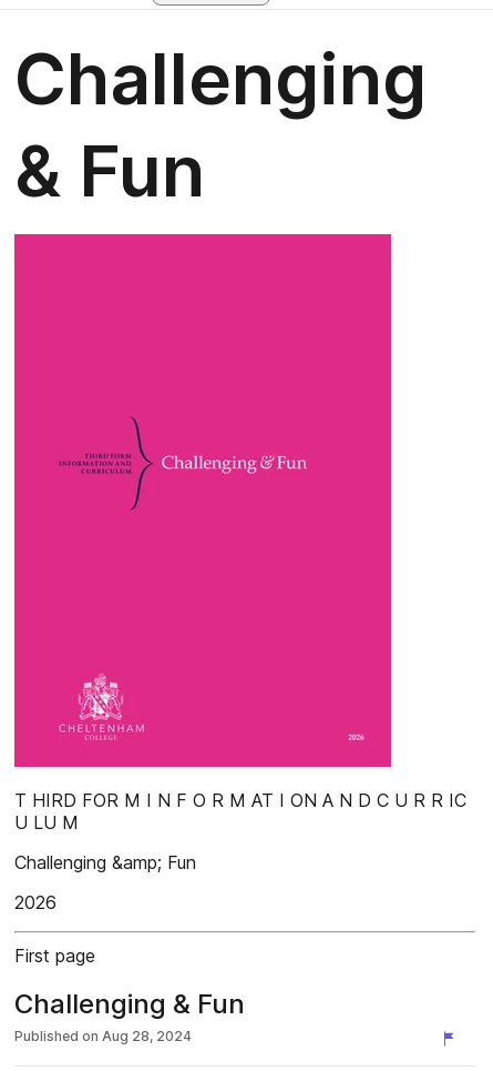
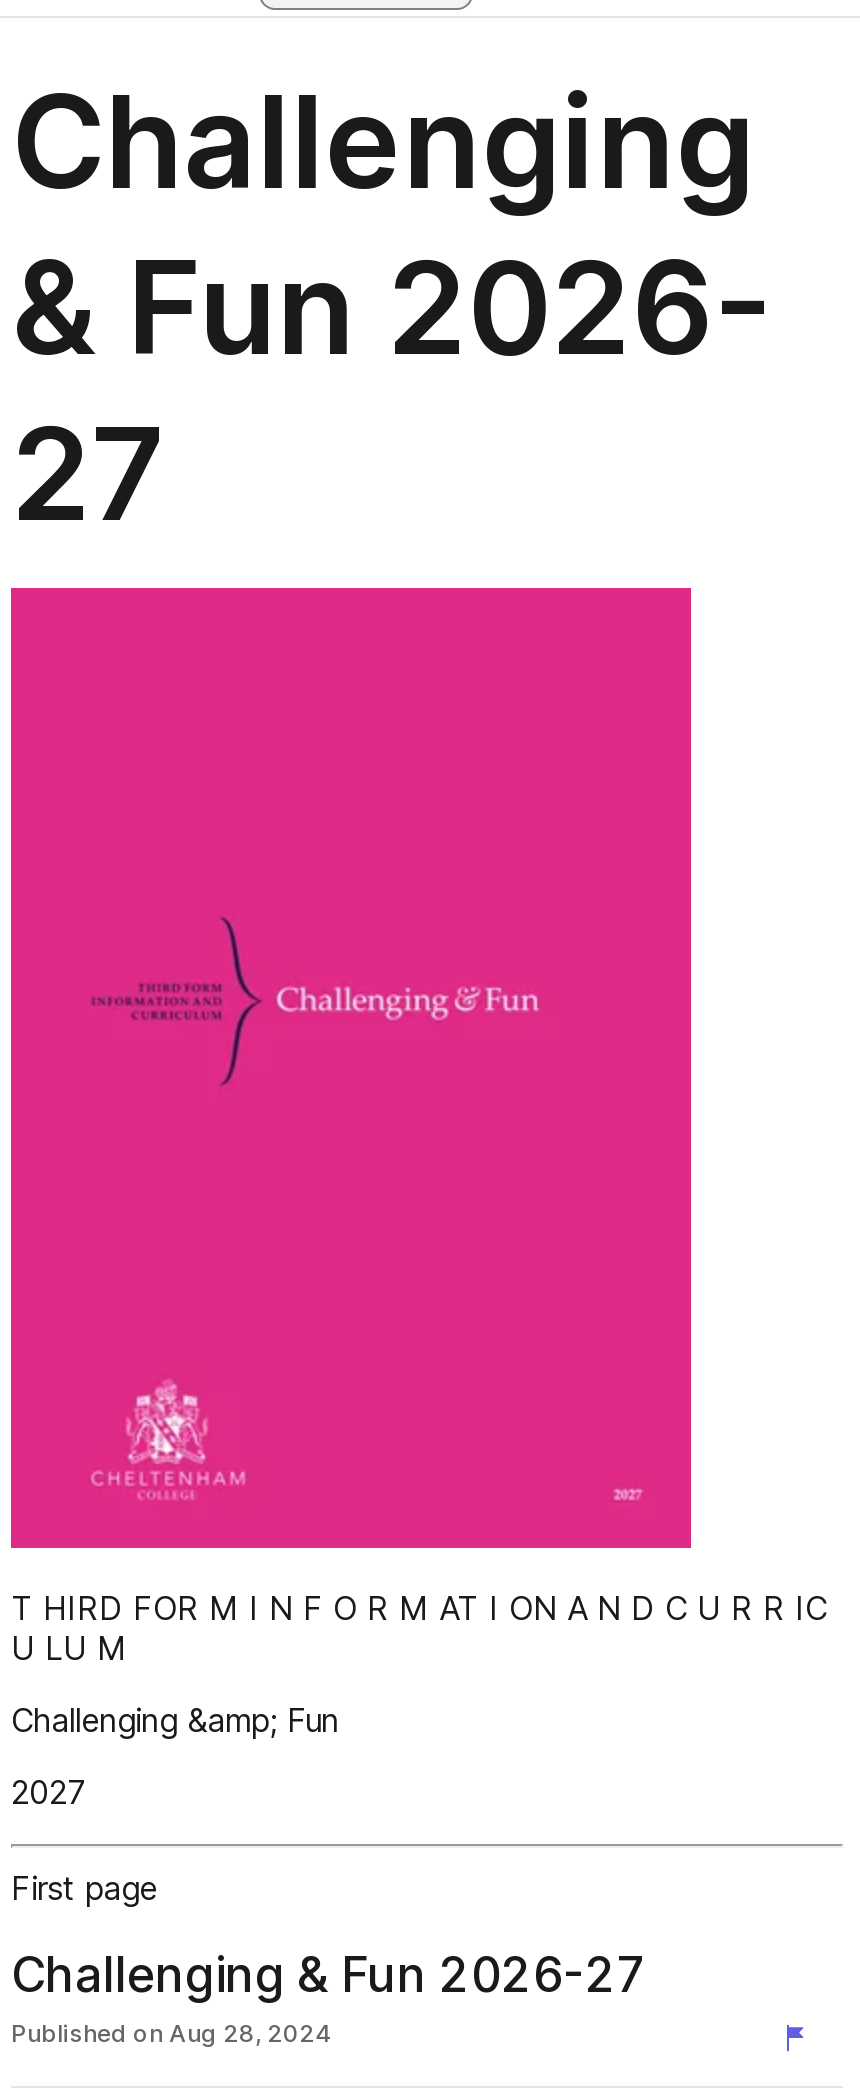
- & Fun
+ & Fun 2026-
+ 27

- 2026
+ 2027

- Challenging & Fun
+ Challenging & Fun 2026-27
